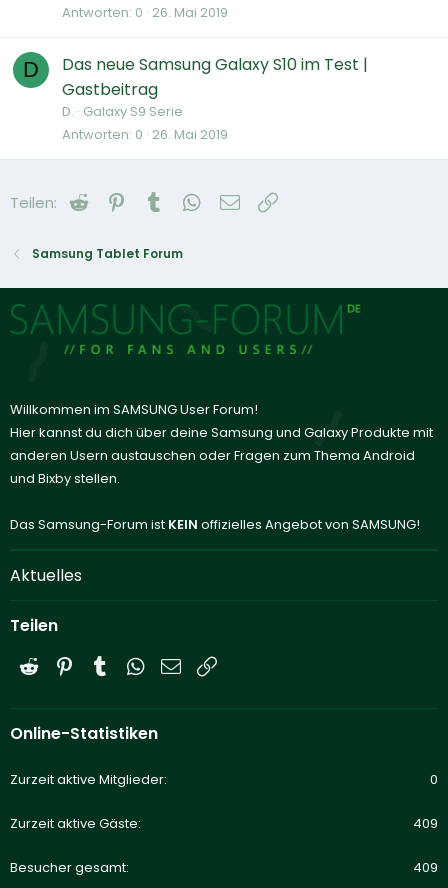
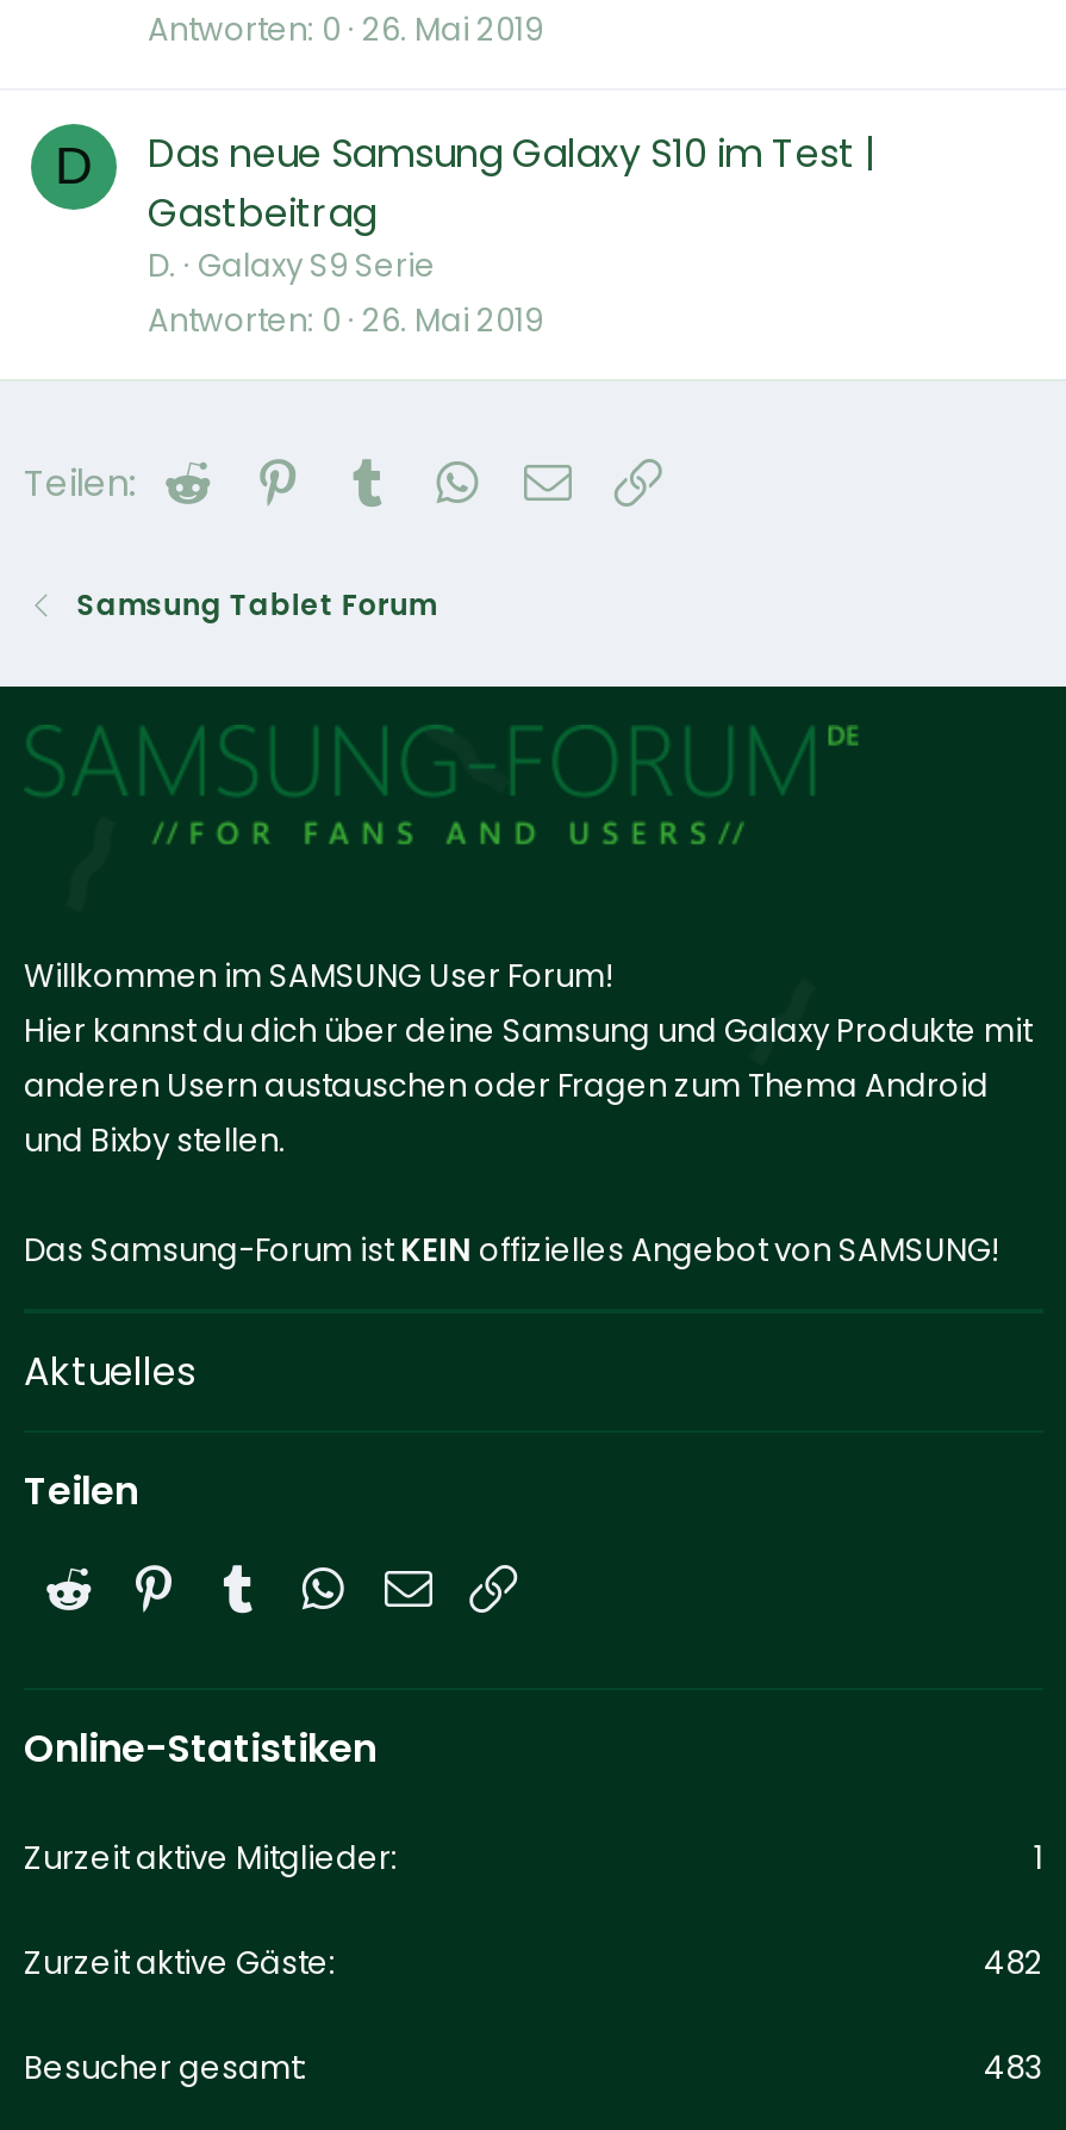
- 0
+ 1

- 409
+ 482

- 409
+ 483
